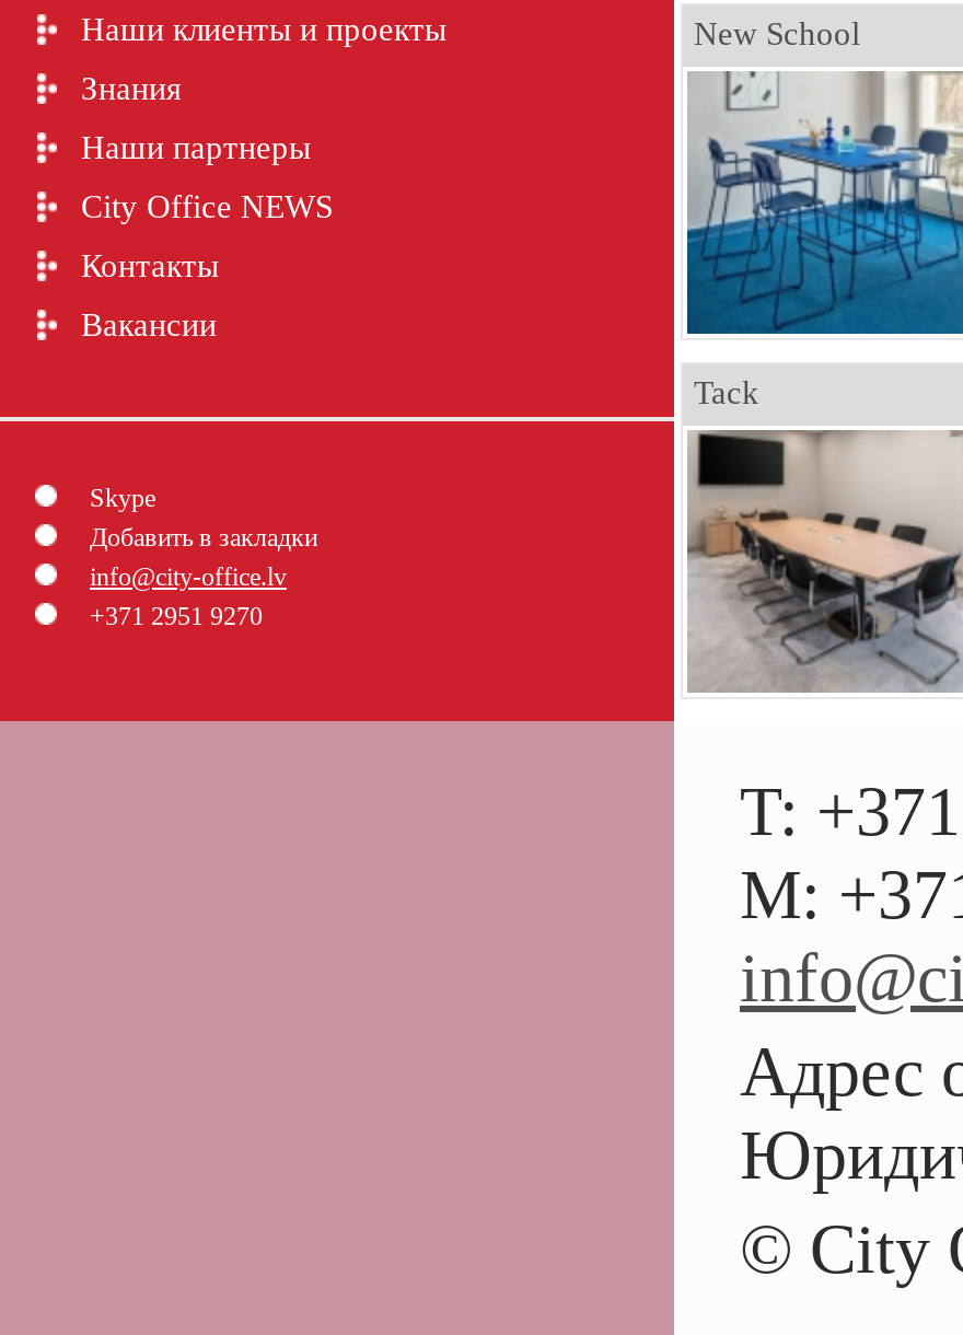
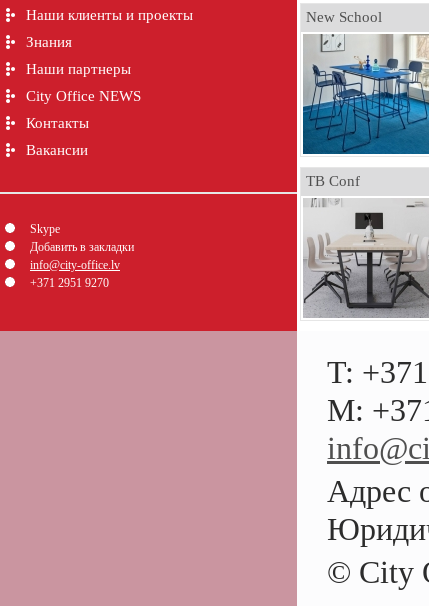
- Tack
+ TB Conf

- [image]
+ [image]
